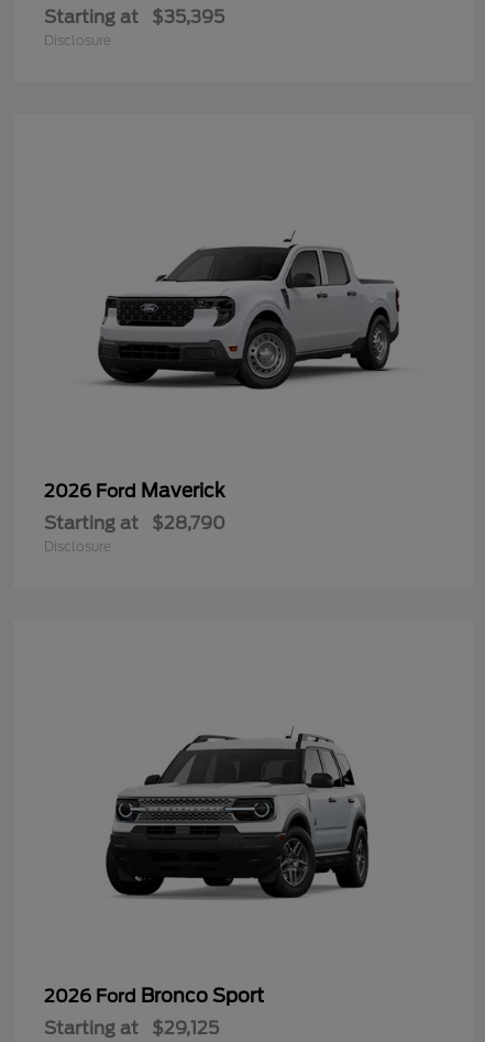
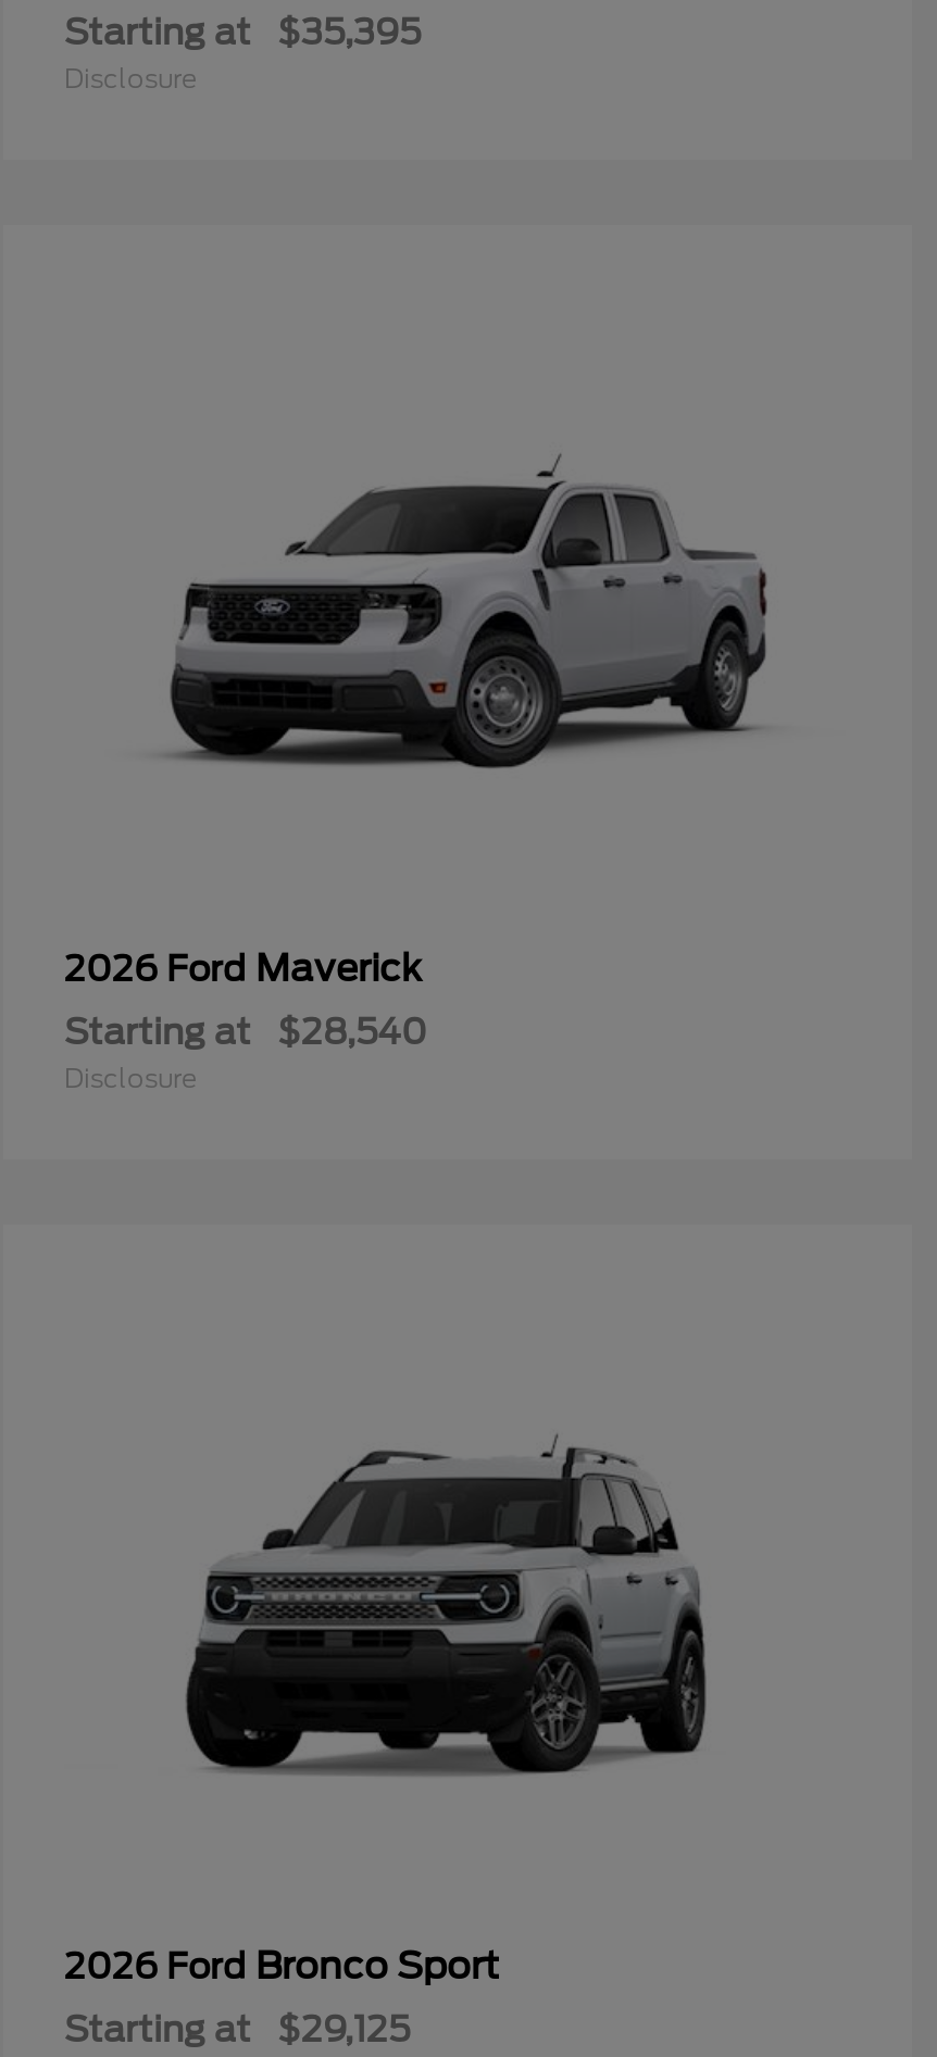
- Starting at $28,790
+ Starting at $28,540
